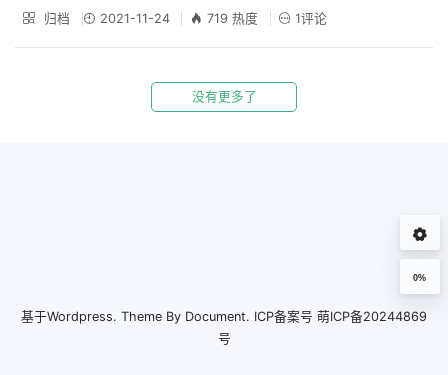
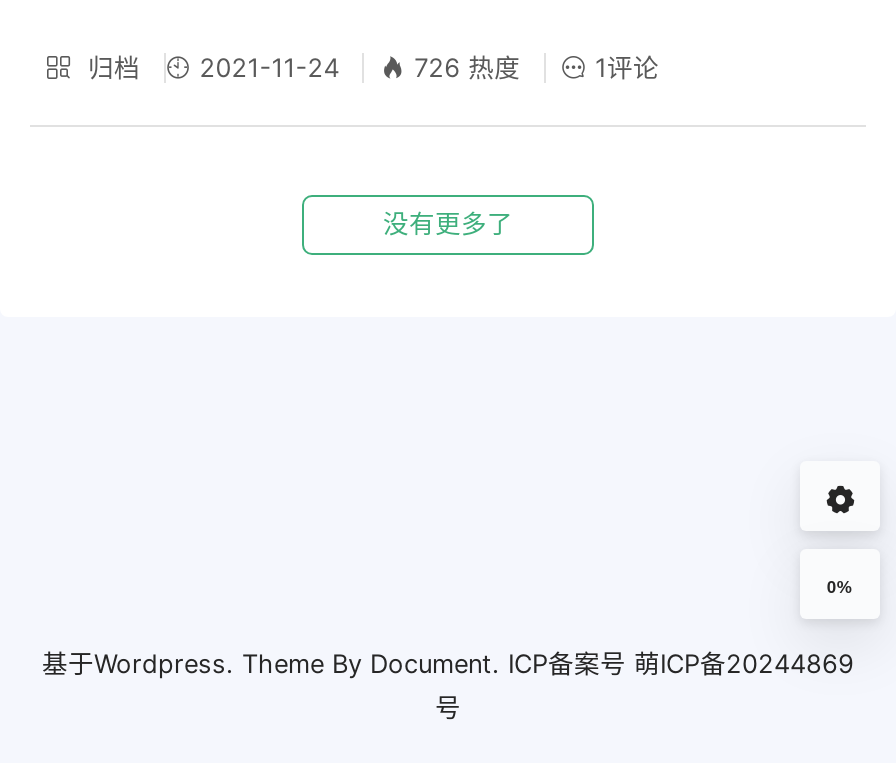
- 719 热度
+ 726 热度
